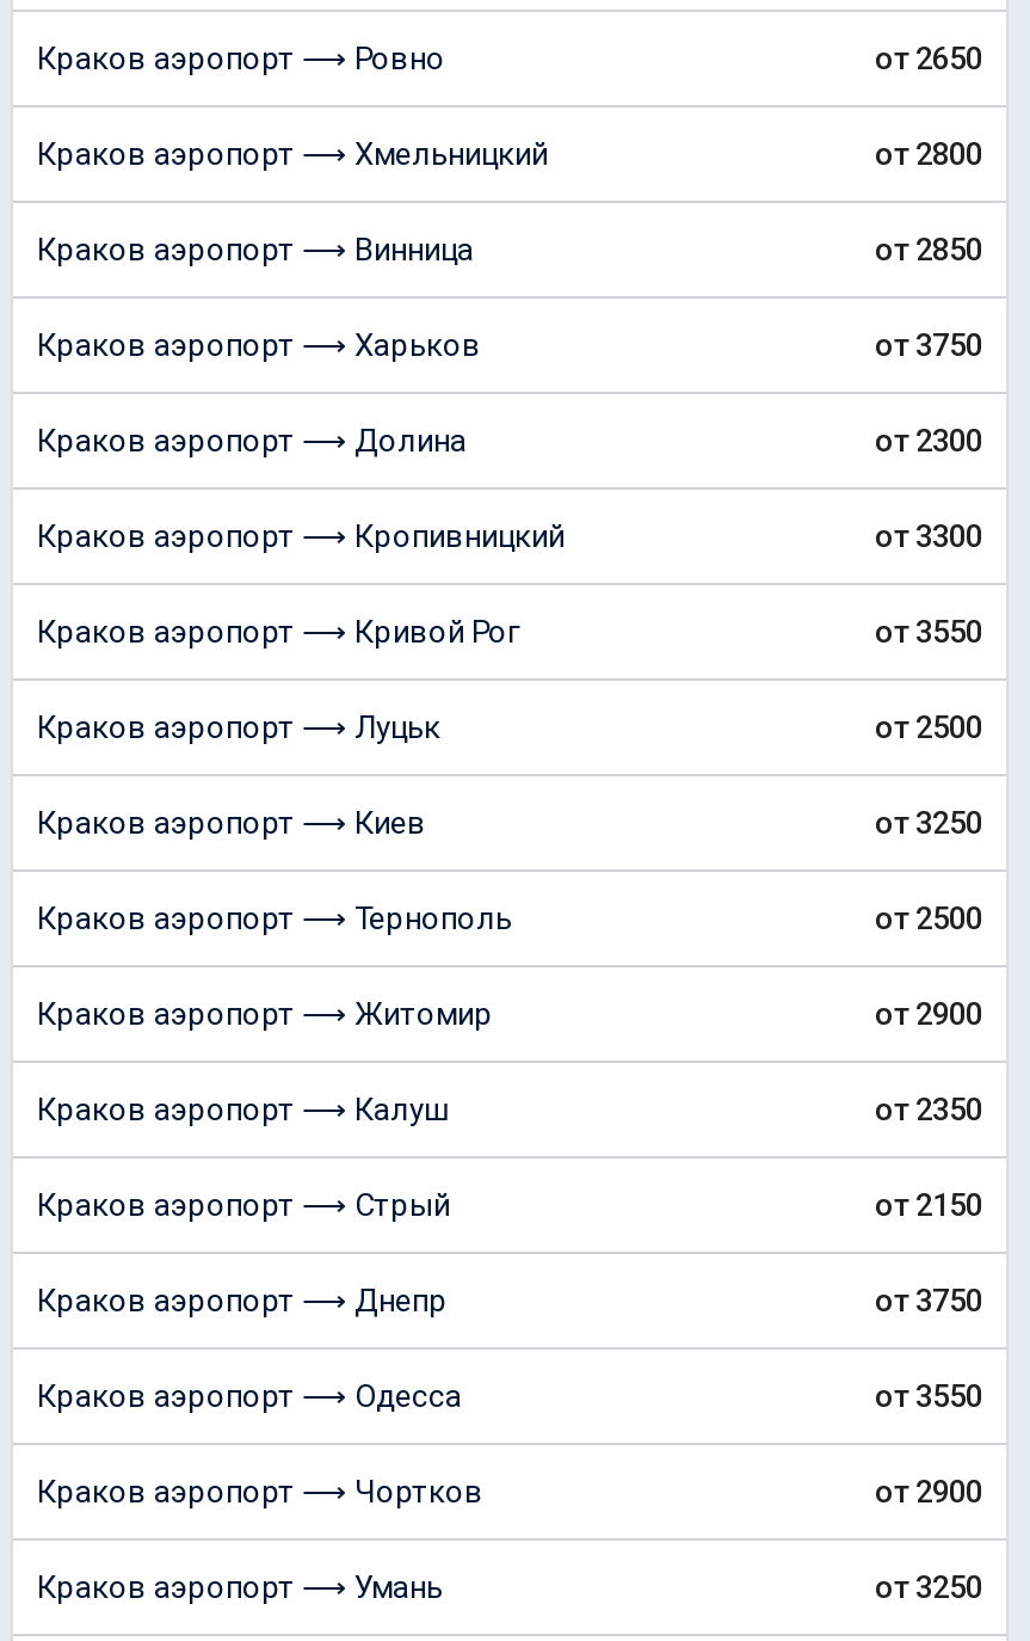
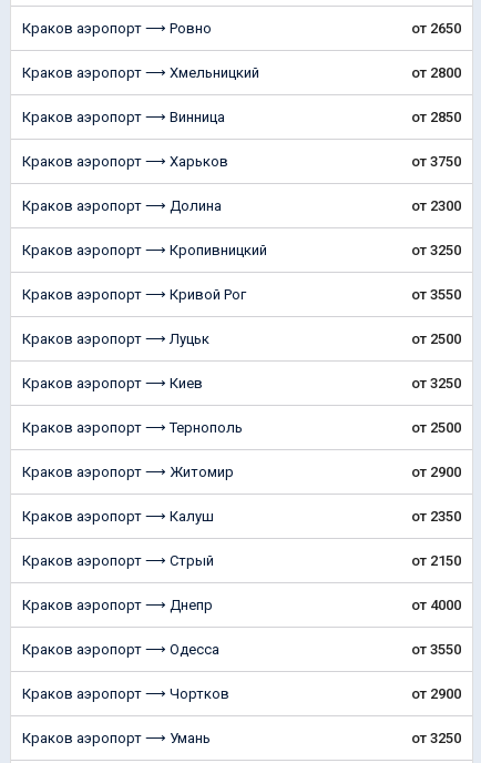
- от 3300
+ от 3250

- от 3750
+ от 4000
